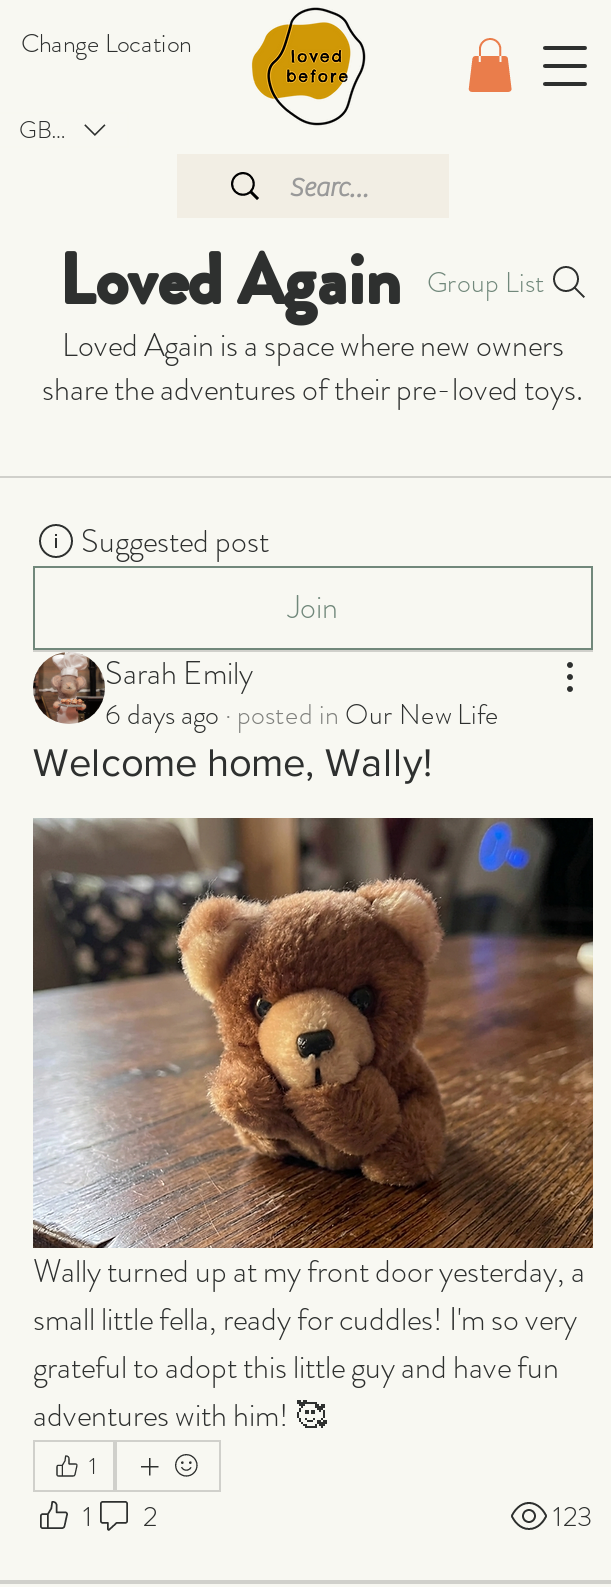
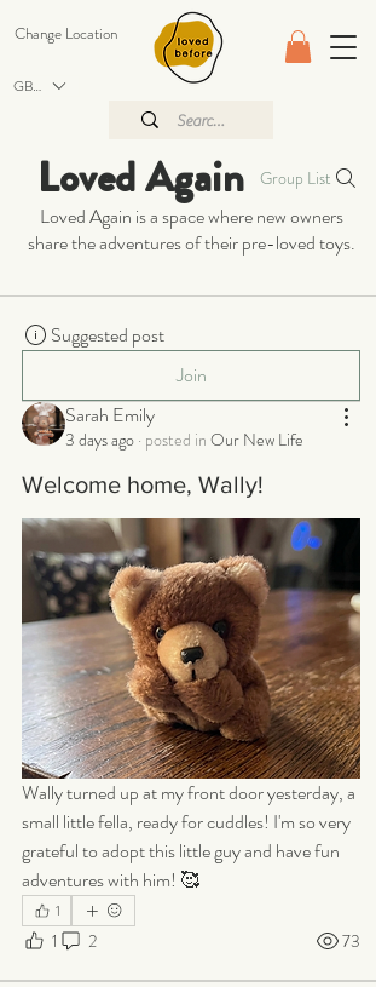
- 6 days ago · posted in Our New Life
+ 3 days ago · posted in Our New Life

- 123
+ 73
